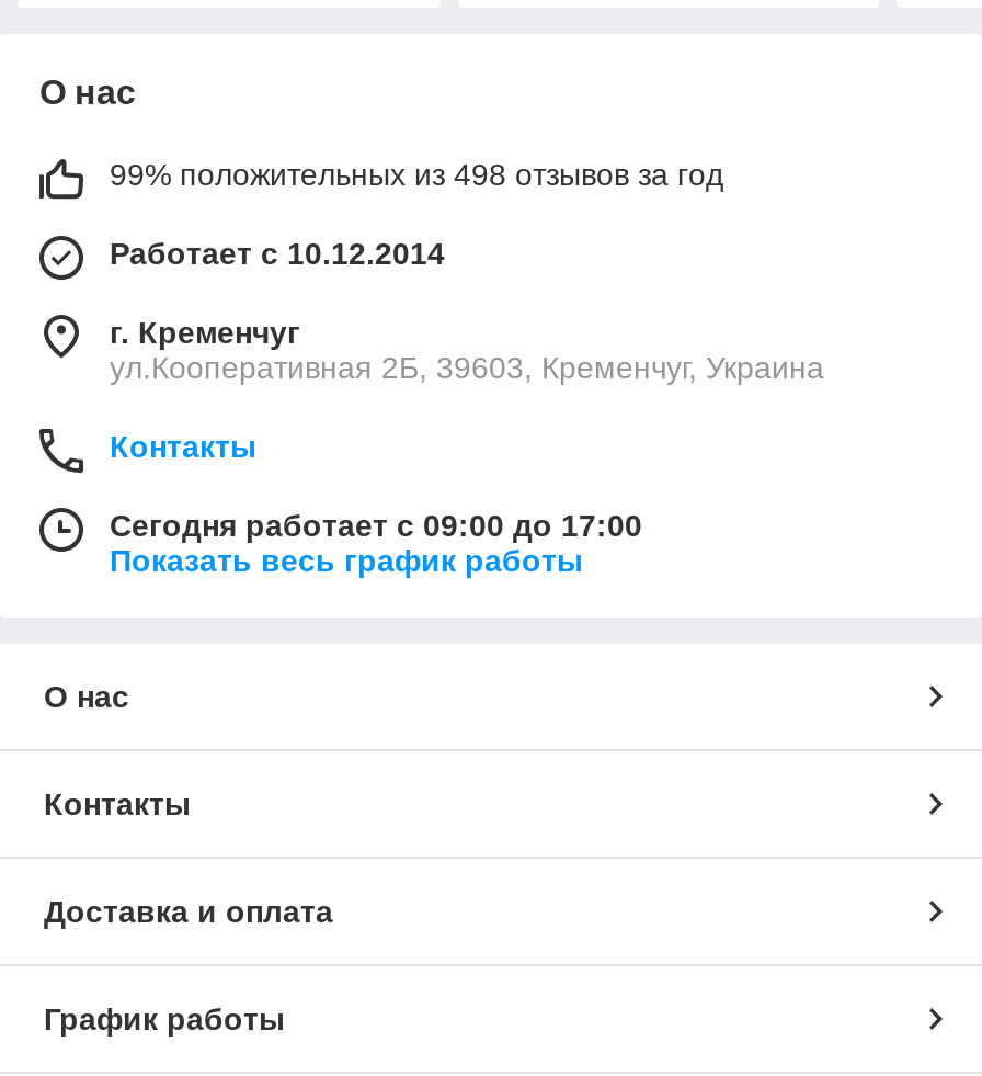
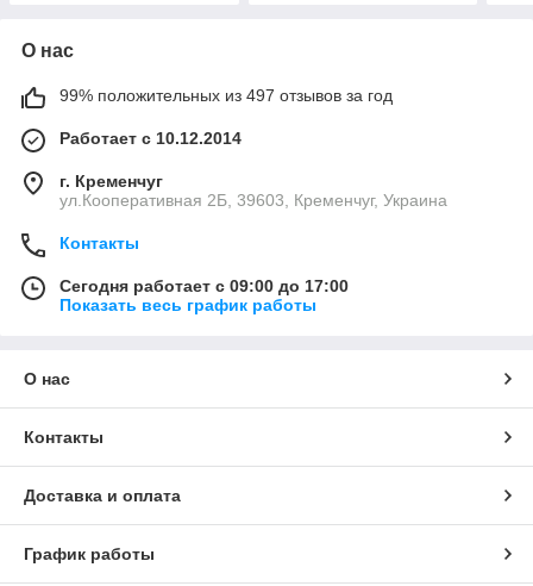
- 99% положительных из 498 отзывов за год
+ 99% положительных из 497 отзывов за год
